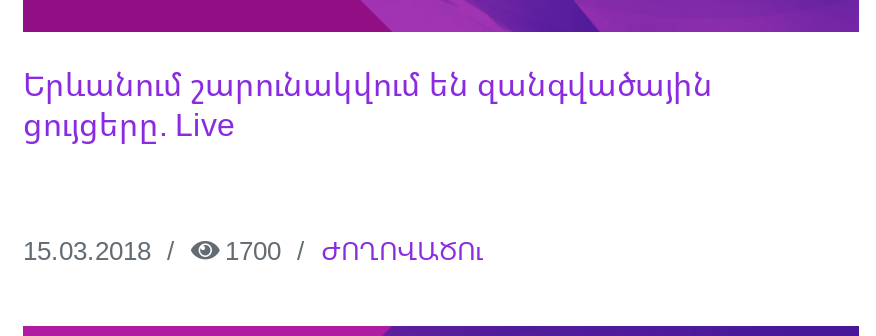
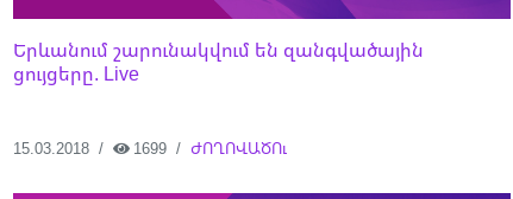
- 15.03.2018 1700 ԺՈՂՈՎԱԾՈւ
+ 15.03.2018 1699 ԺՈՂՈՎԱԾՈւ
